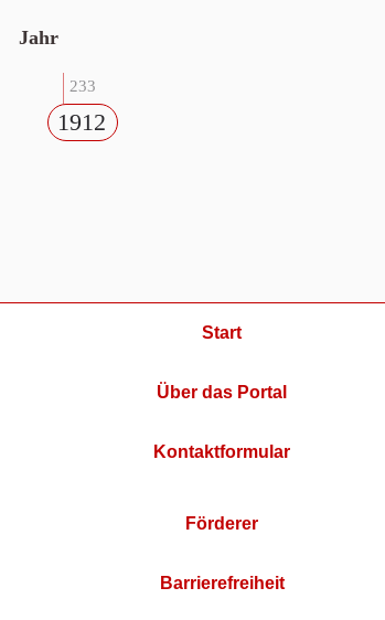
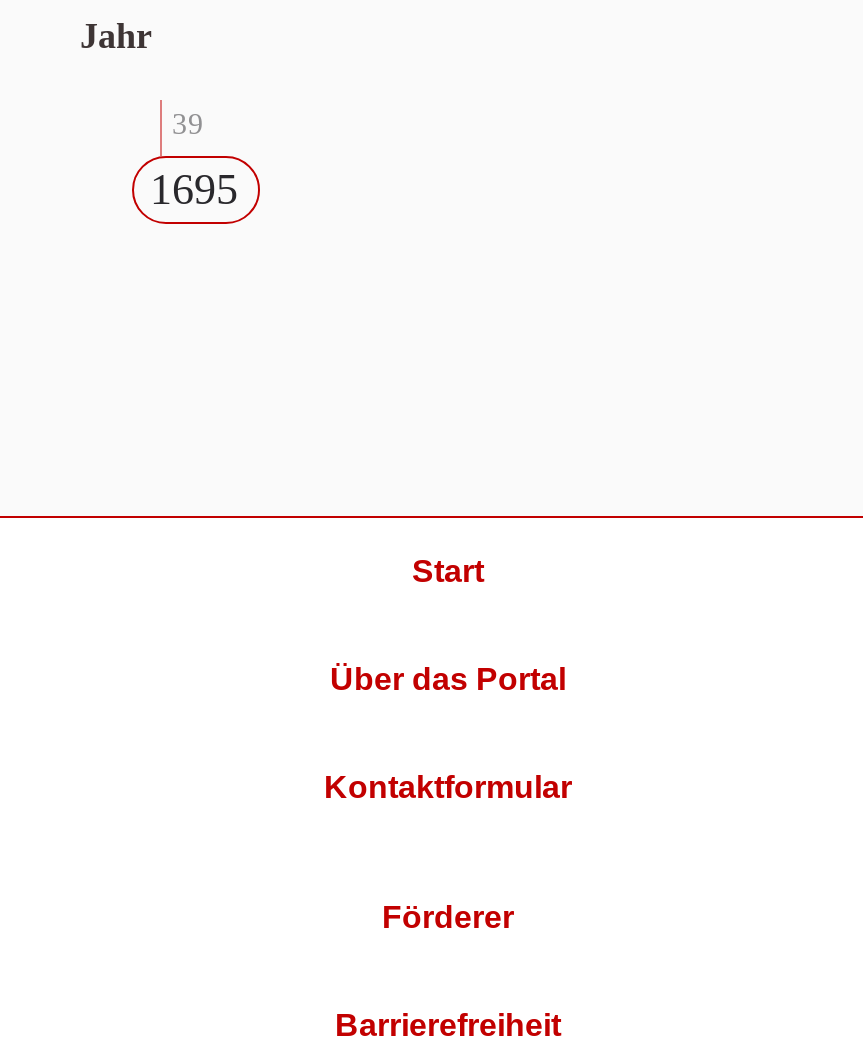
- 233
+ 39

- 1912
+ 1695
